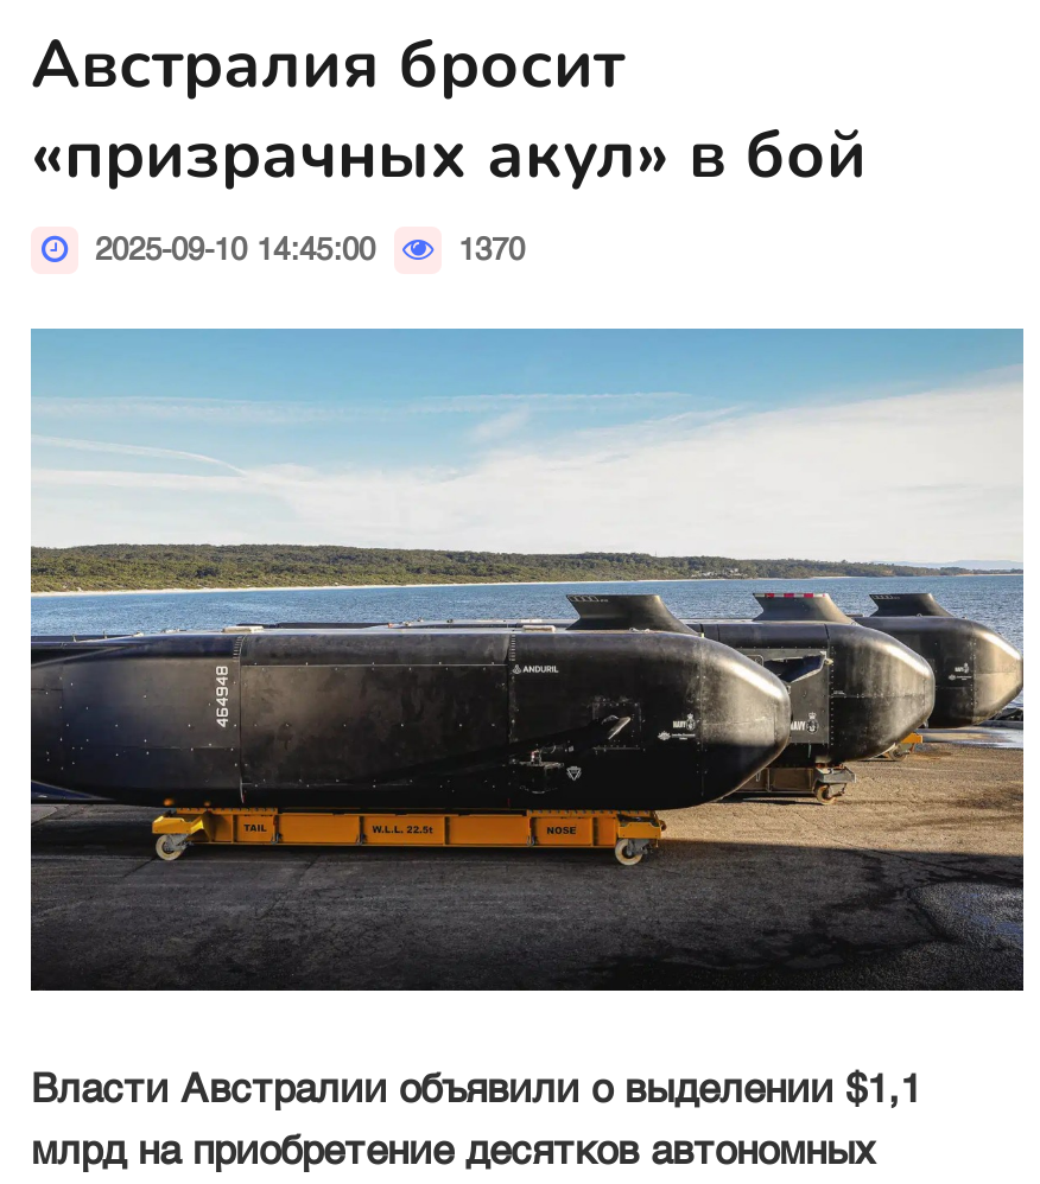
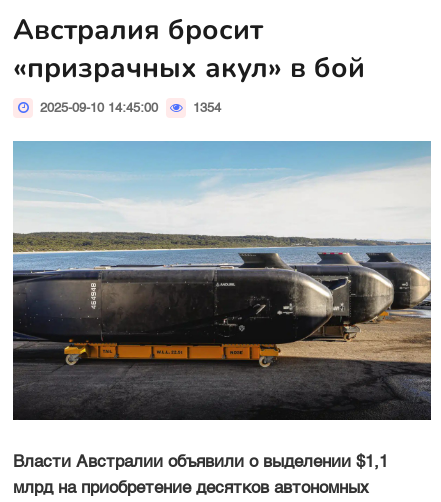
- 1370
+ 1354
